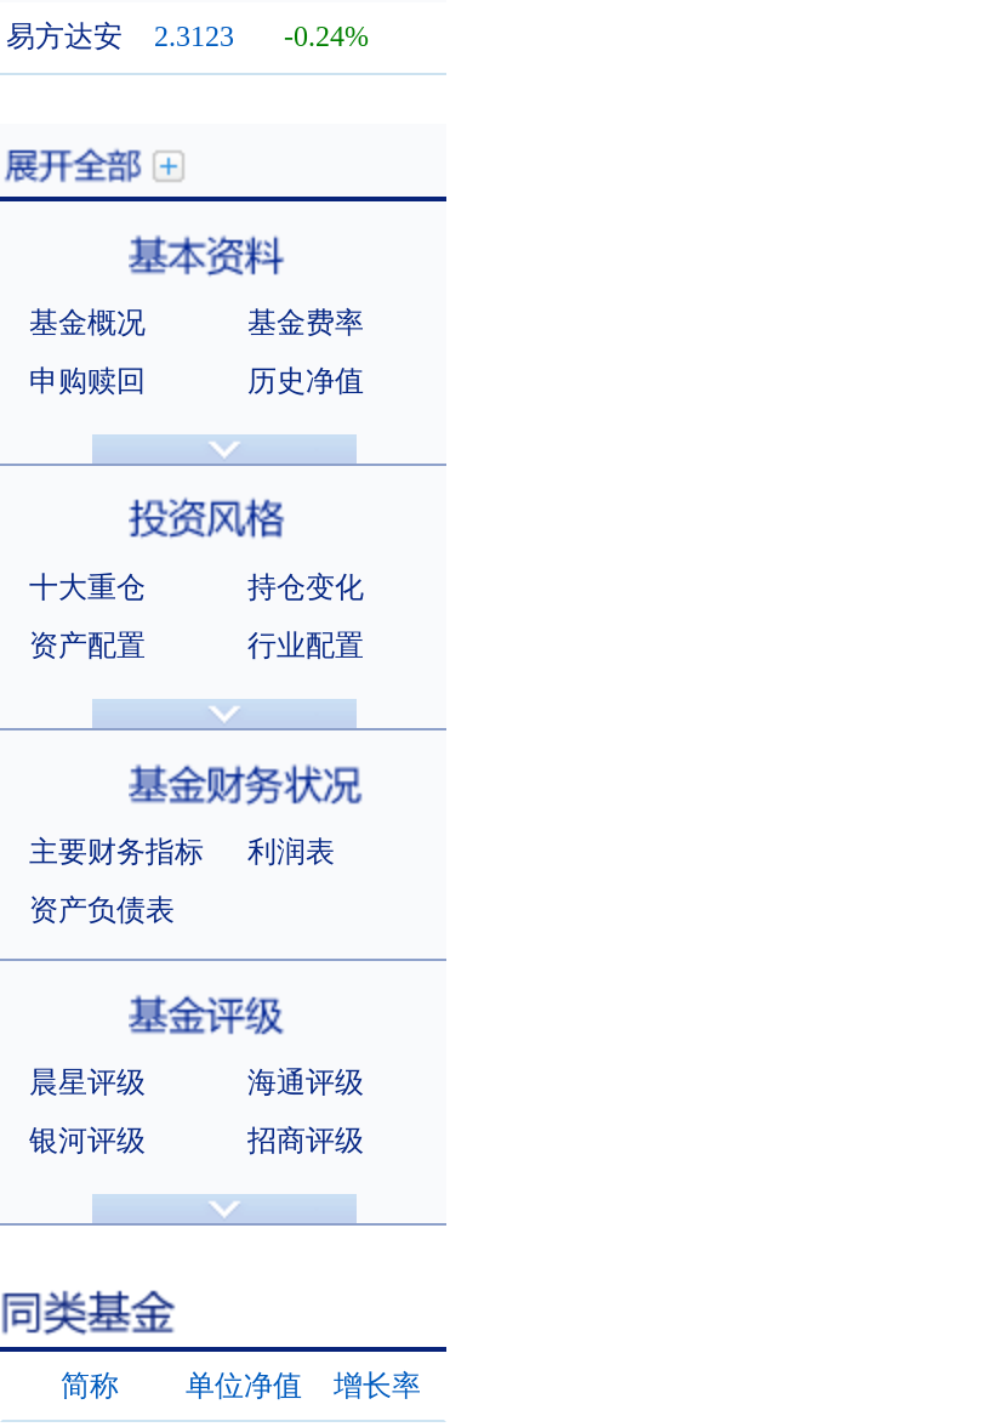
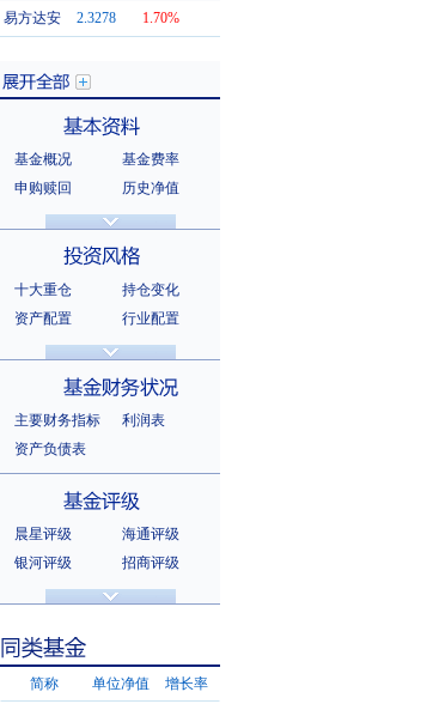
- 2.3123
+ 2.3278

- -0.24%
+ 1.70%
